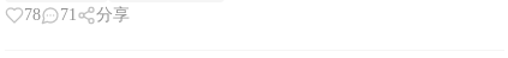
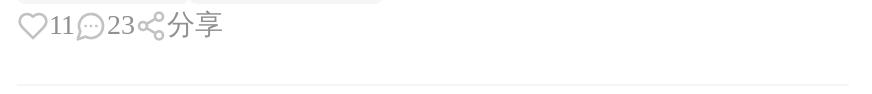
- 78
+ 11

- 71
+ 23
